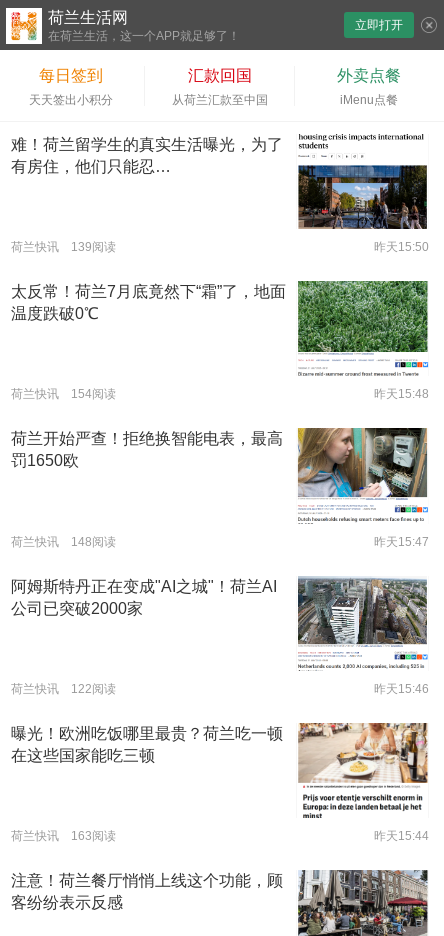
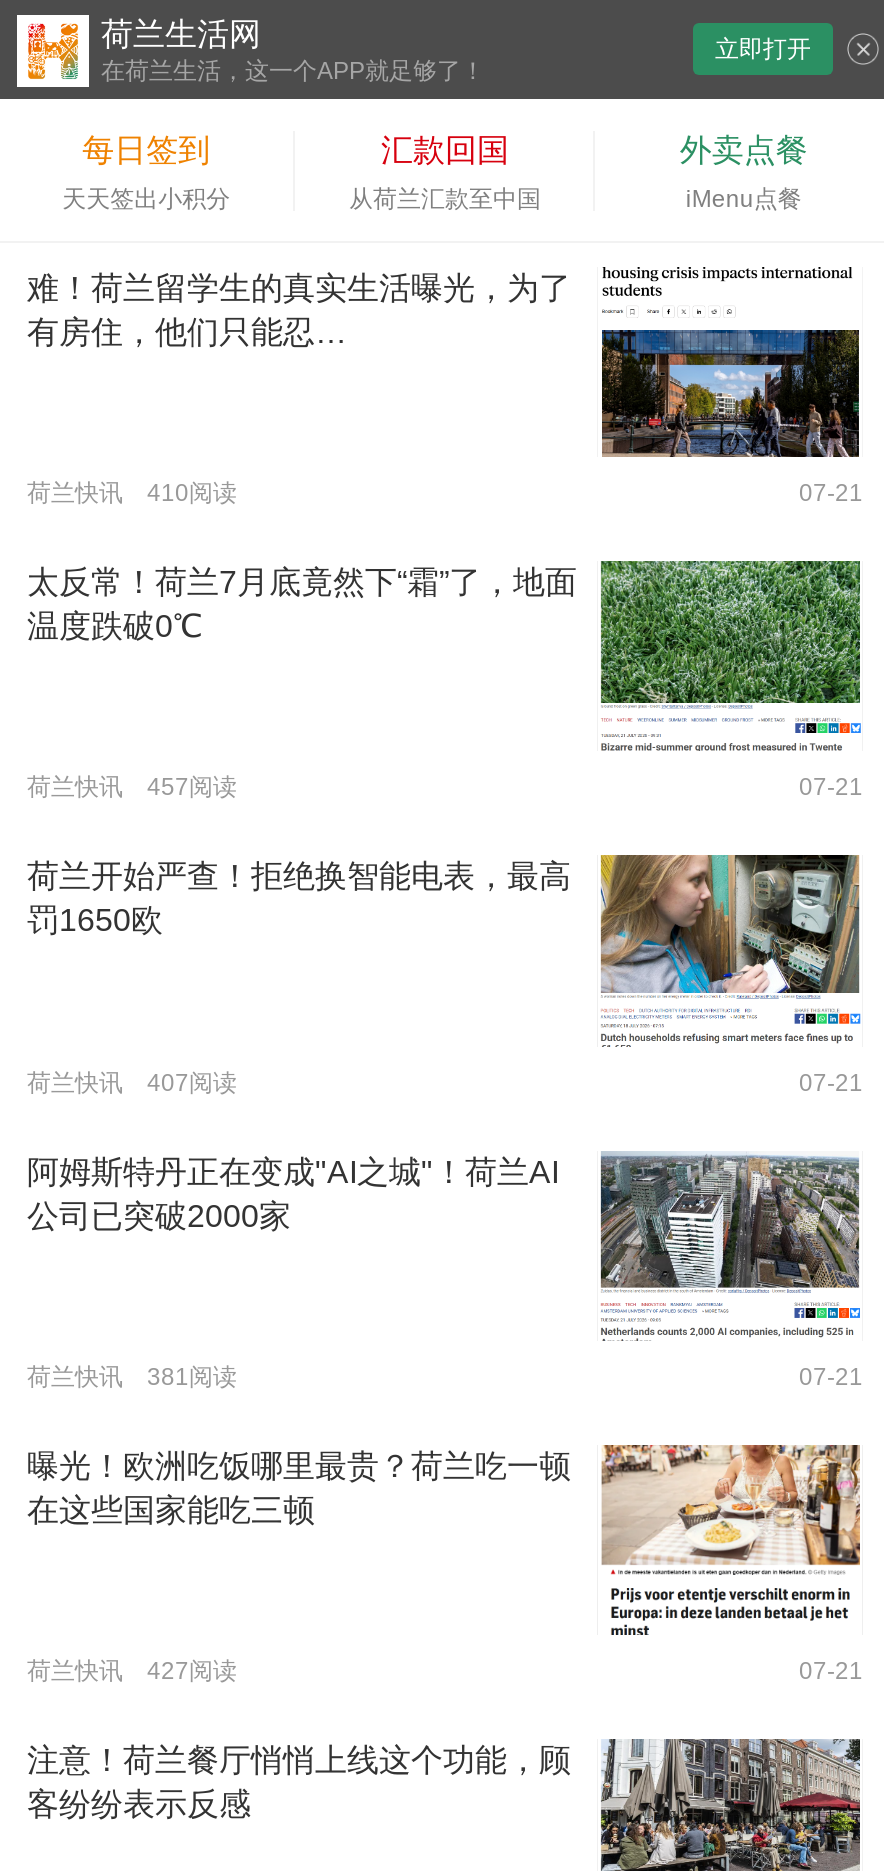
- 荷兰快讯 139阅读
- 昨天15:50
+ 荷兰快讯 410阅读
+ 07-21

- 荷兰快讯 154阅读
- 昨天15:48
+ 荷兰快讯 457阅读
+ 07-21

- 荷兰快讯 148阅读
- 昨天15:47
+ 荷兰快讯 407阅读
+ 07-21

- 荷兰快讯 122阅读
- 昨天15:46
+ 荷兰快讯 381阅读
+ 07-21

- 荷兰快讯 163阅读
- 昨天15:44
+ 荷兰快讯 427阅读
+ 07-21
